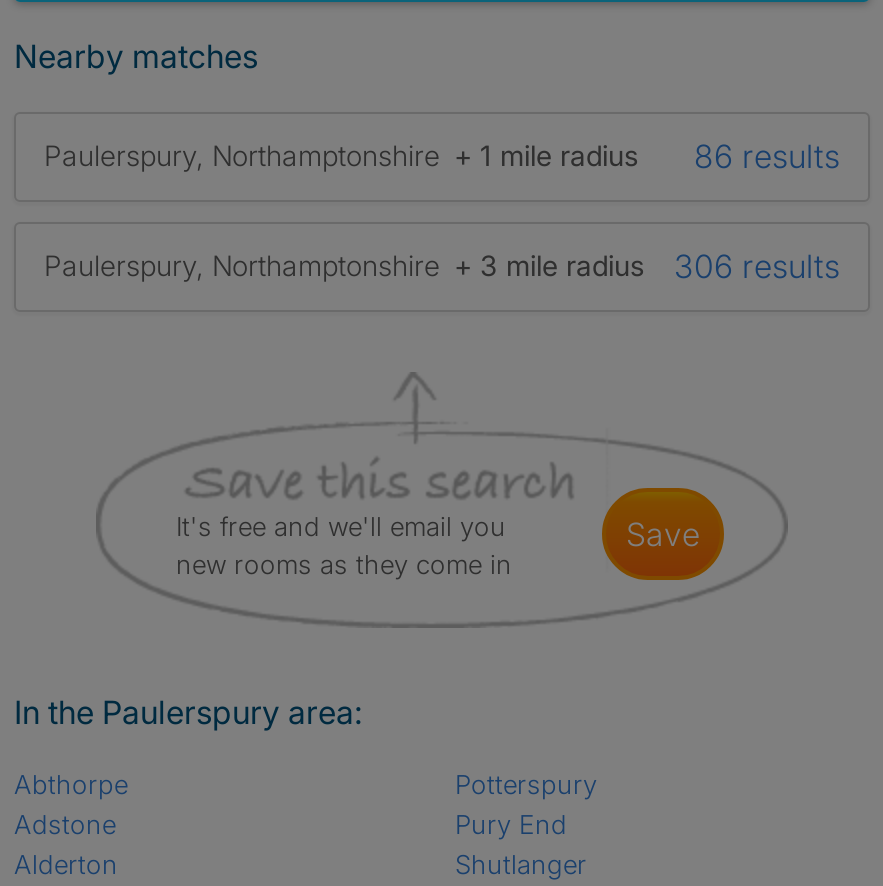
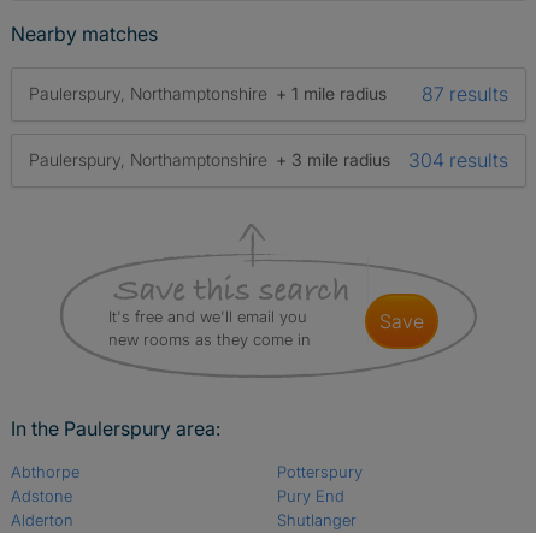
- Paulerspury, Northamptonshire + 1 mile radius 86 results
+ Paulerspury, Northamptonshire + 1 mile radius 87 results

- Paulerspury, Northamptonshire + 3 mile radius 306 results
+ Paulerspury, Northamptonshire + 3 mile radius 304 results
